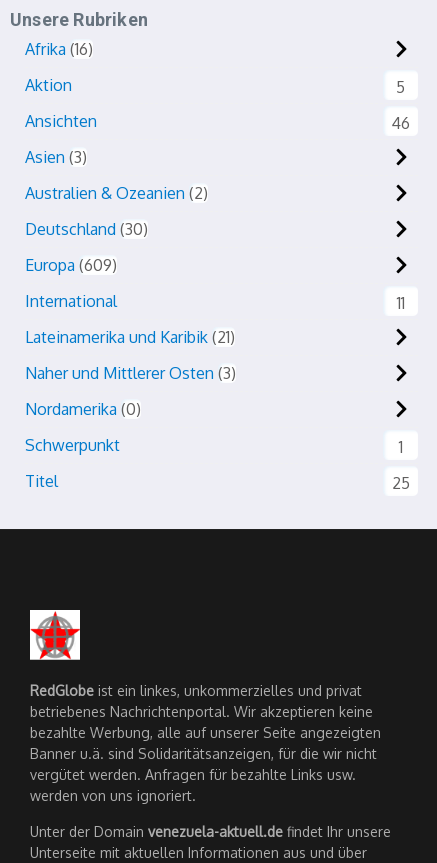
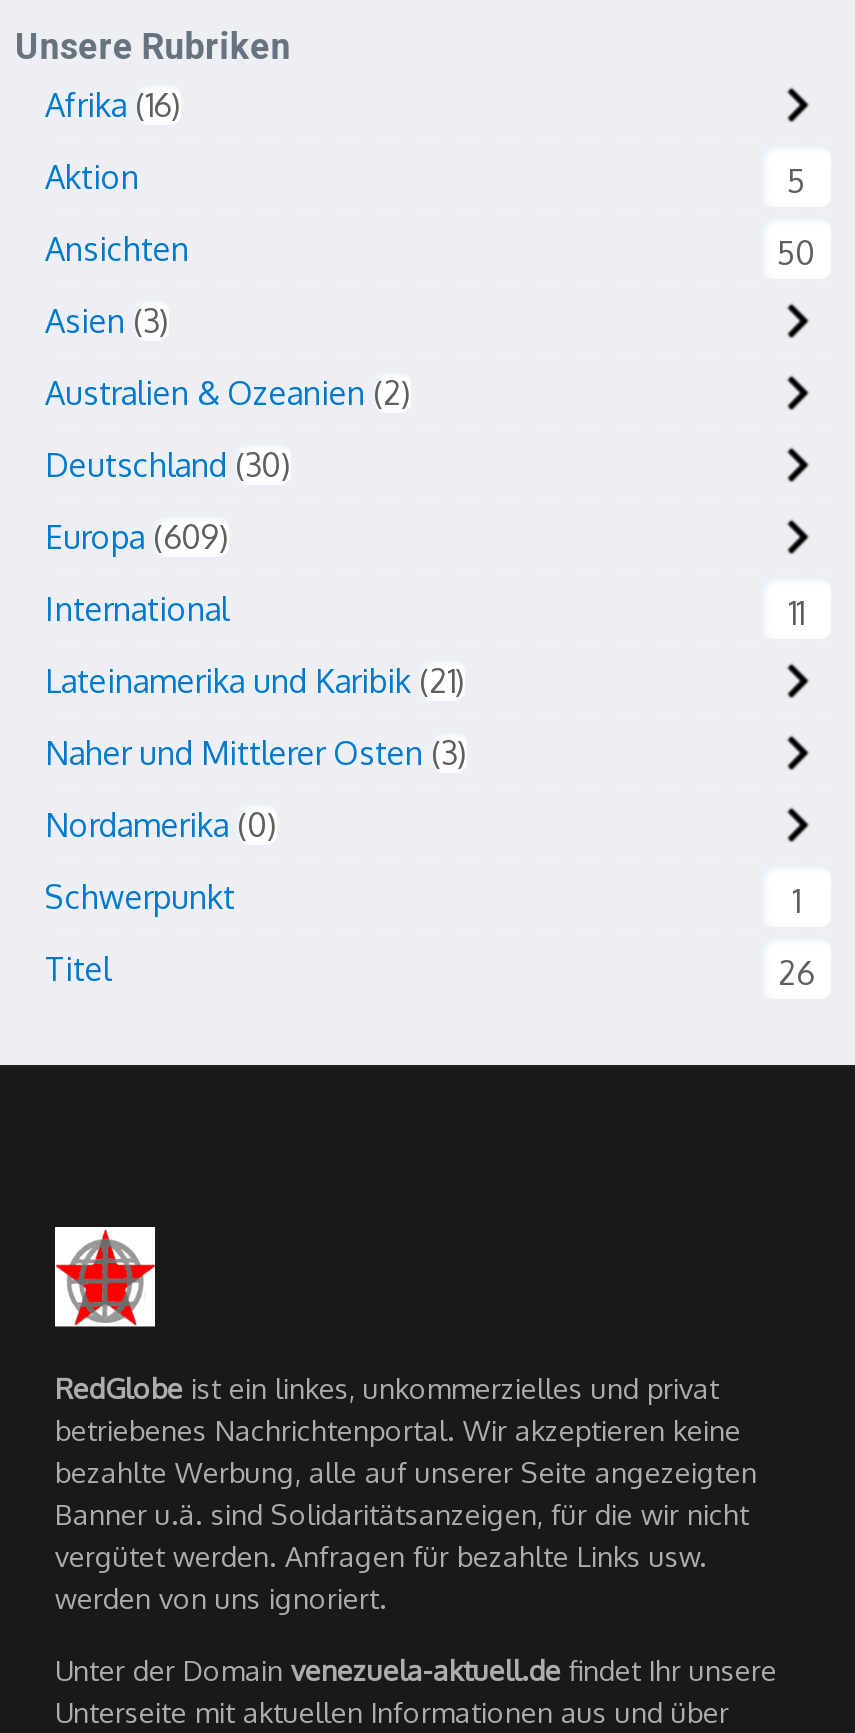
- 46
+ 50

- 25
+ 26
